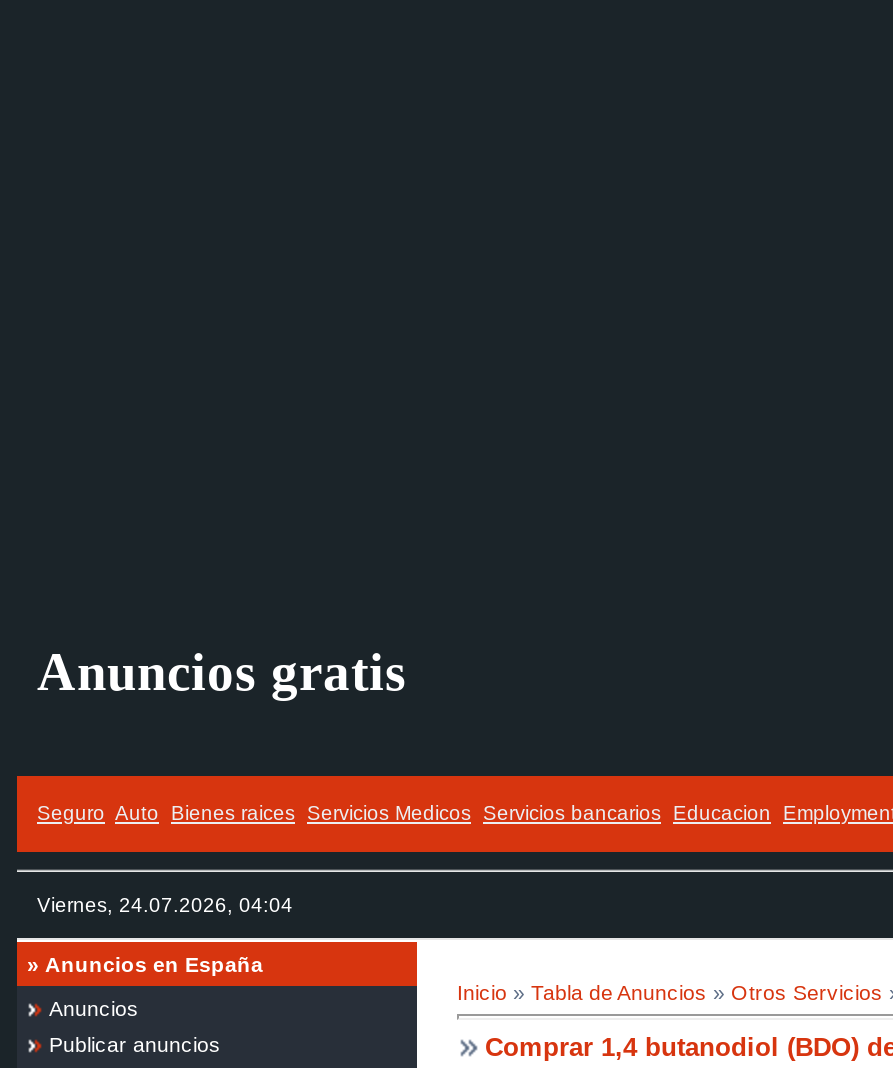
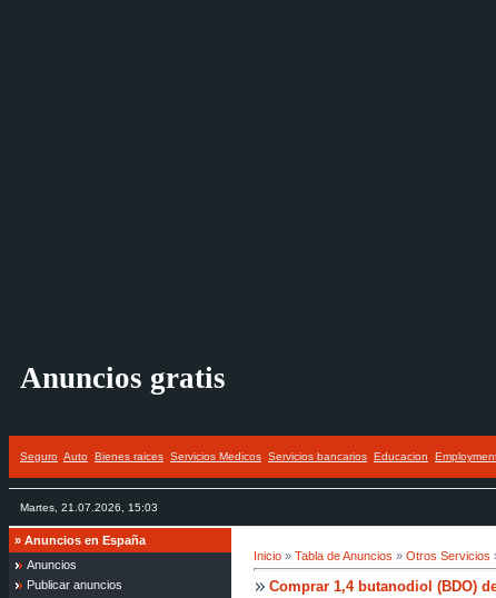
- Viernes, 24.07.2026, 04:04
+ Martes, 21.07.2026, 15:03
